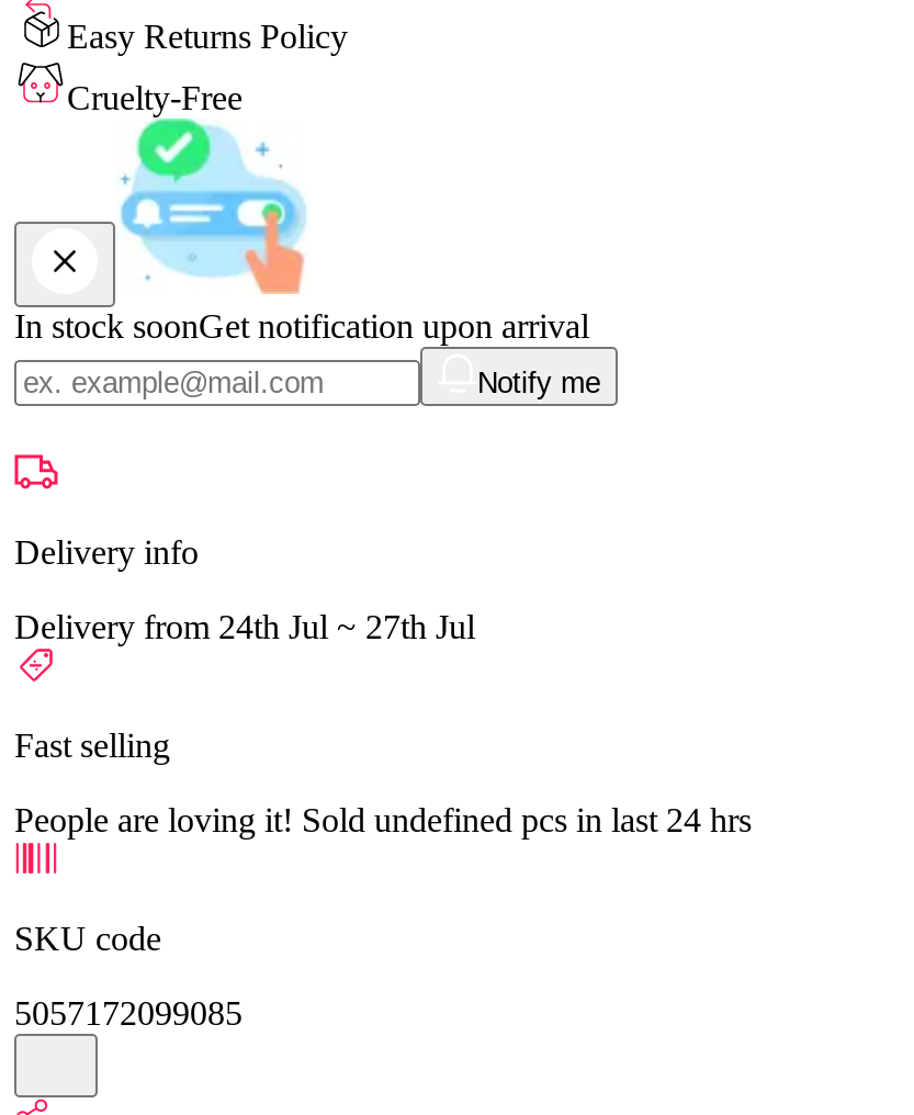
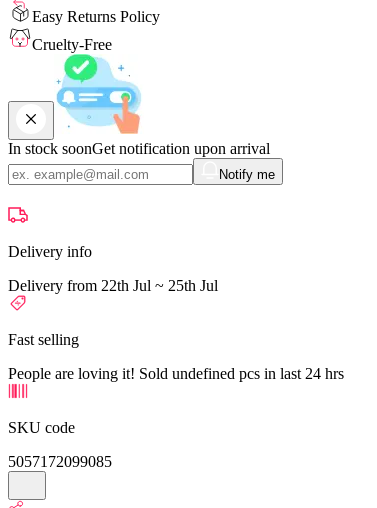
- Delivery from 24th Jul ~ 27th Jul
+ Delivery from 22th Jul ~ 25th Jul
